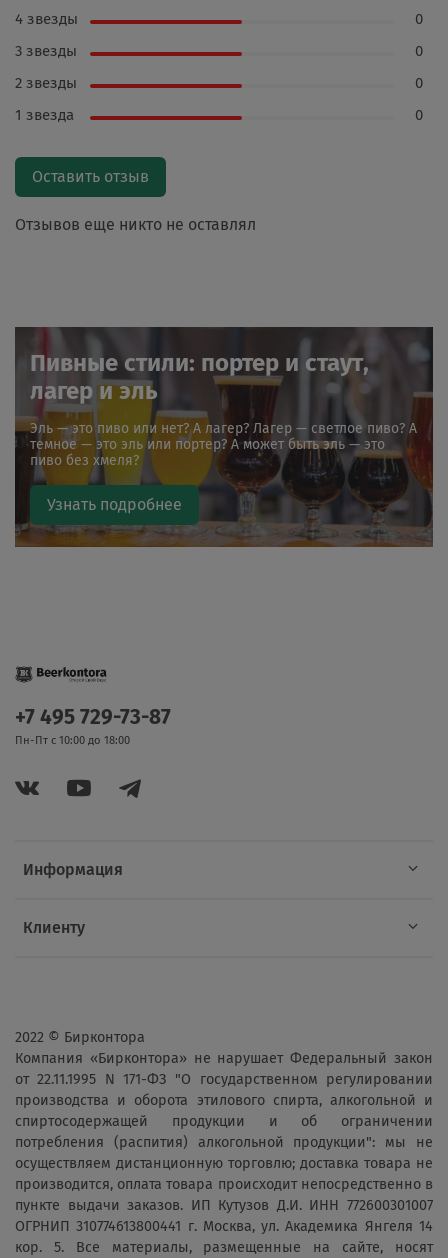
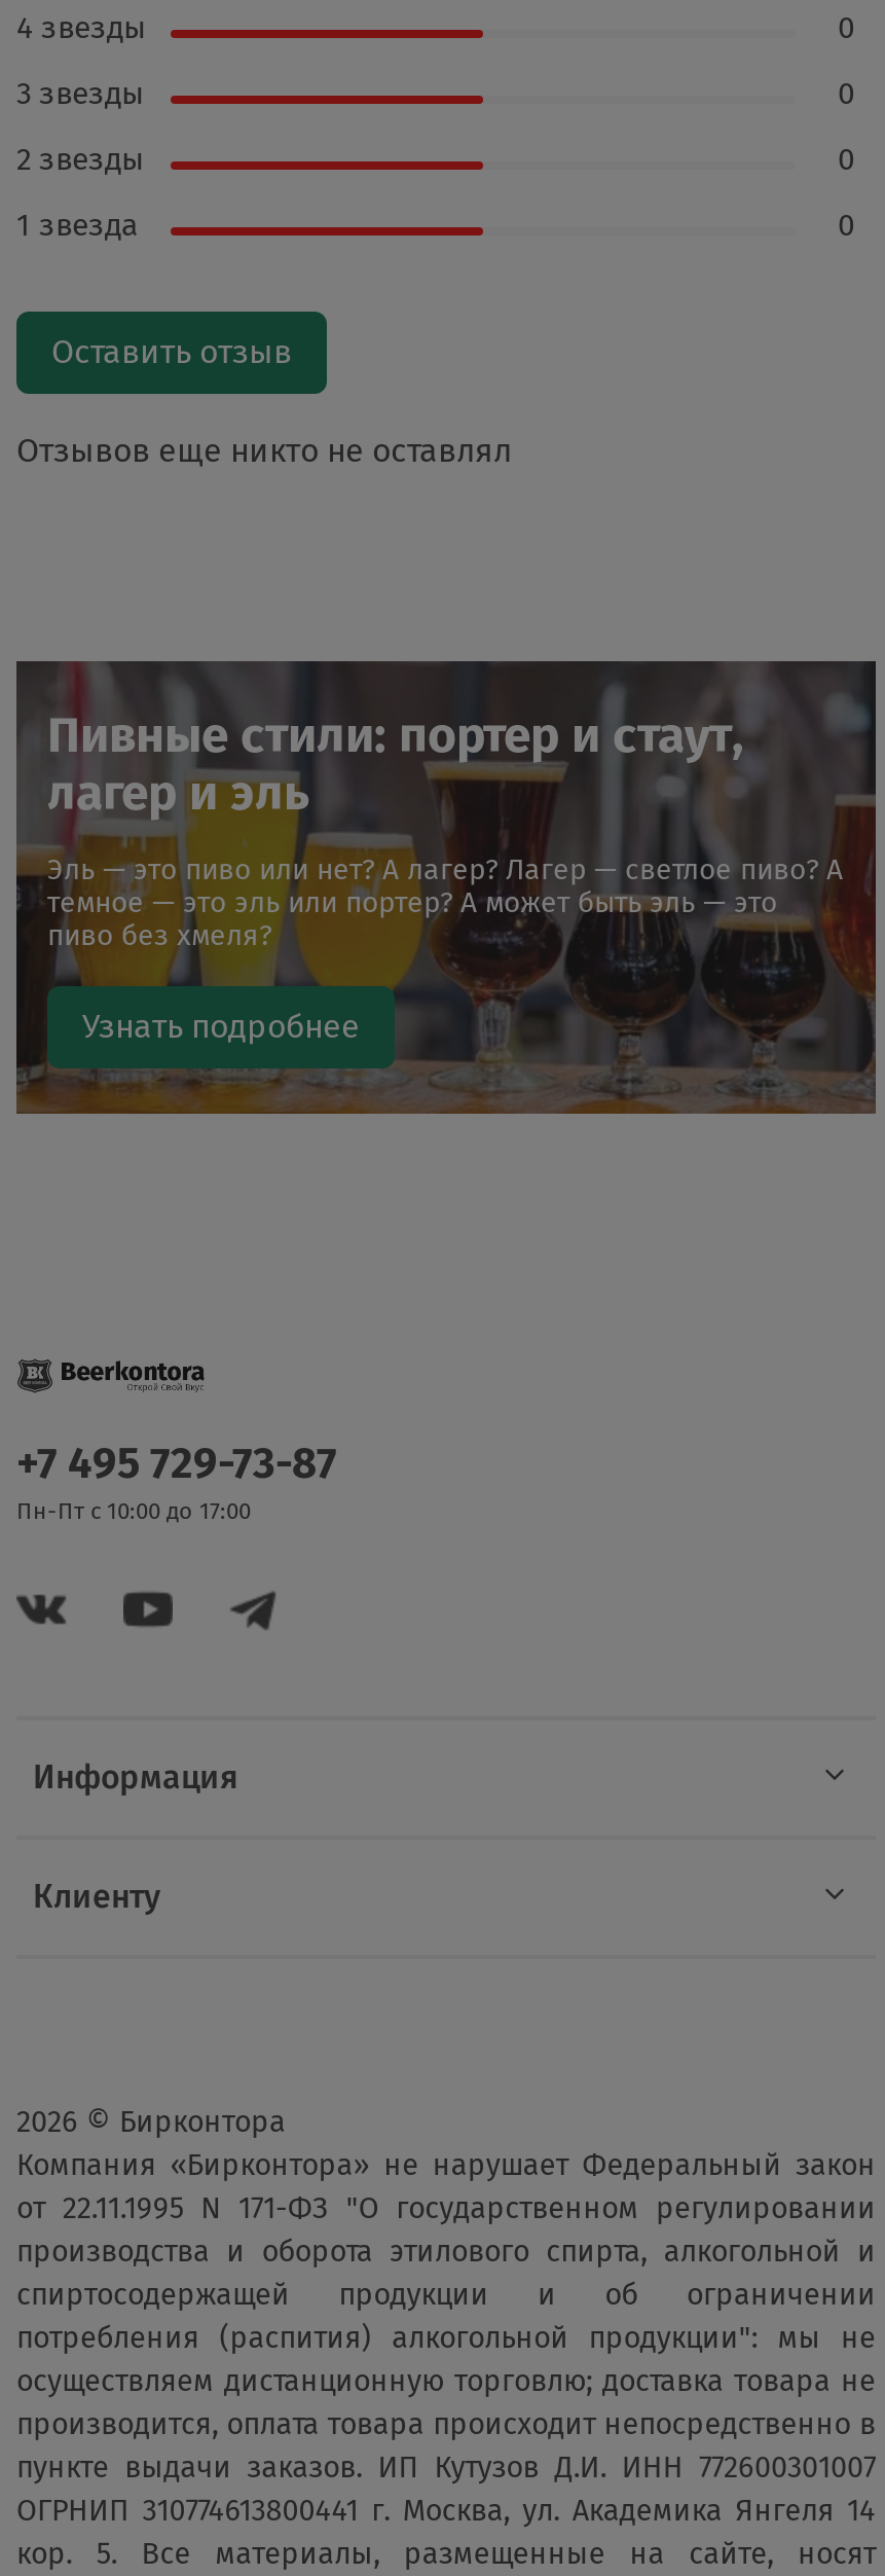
- Пн-Пт с 10:00 до 18:00
+ Пн-Пт с 10:00 до 17:00

- 2022 © Бирконтора
+ 2026 © Бирконтора
